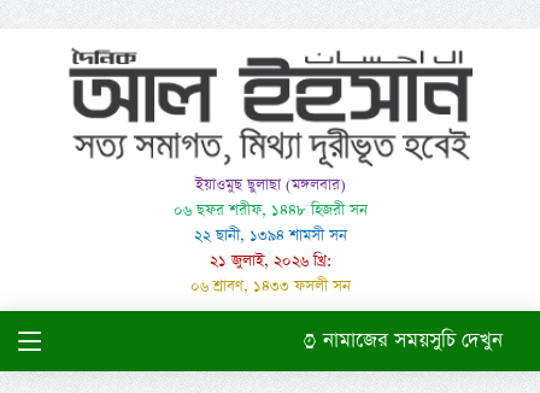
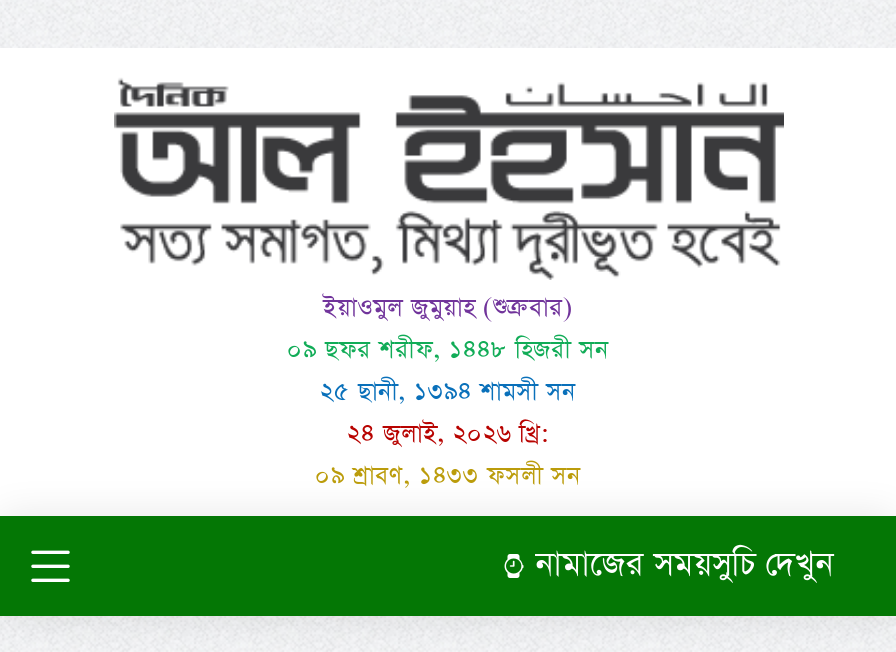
- ইয়াওমুছ ছুলাছা (মঙ্গলবার)
- ০৬ ছফর শরীফ, ১৪৪৮ হিজরী সন
- ২২ ছানী, ১৩৯৪ শামসী সন
- ২১ জুলাই, ২০২৬ খ্রি:
- ০৬ শ্রাবণ, ১৪৩৩ ফসলী সন
+ ইয়াওমুল জুমুয়াহ (শুক্রবার)
+ ০৯ ছফর শরীফ, ১৪৪৮ হিজরী সন
+ ২৫ ছানী, ১৩৯৪ শামসী সন
+ ২৪ জুলাই, ২০২৬ খ্রি:
+ ০৯ শ্রাবণ, ১৪৩৩ ফসলী সন
